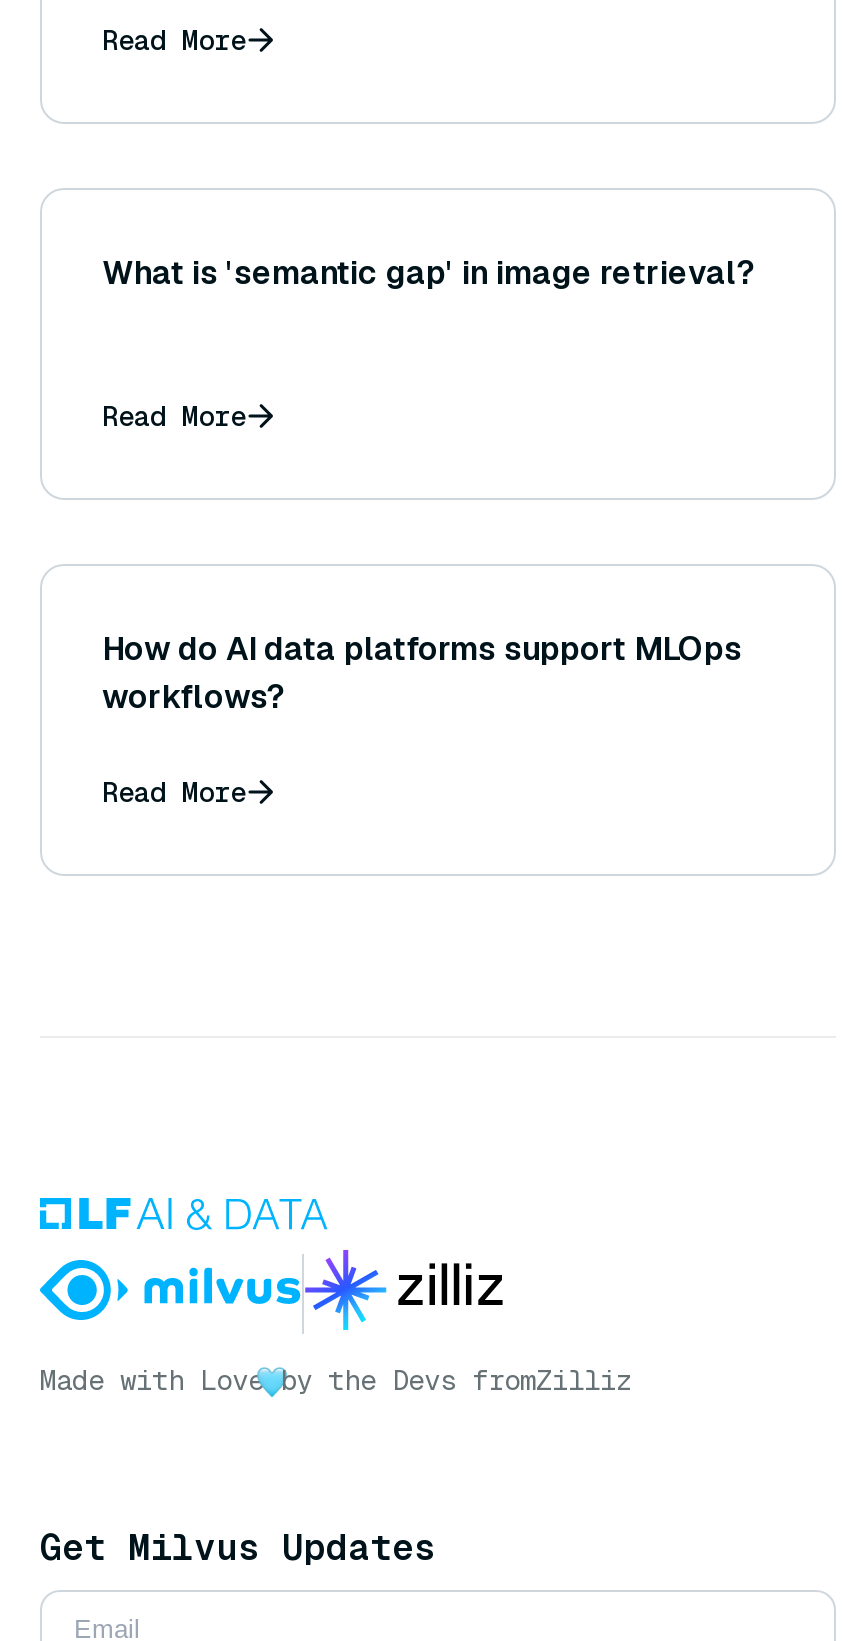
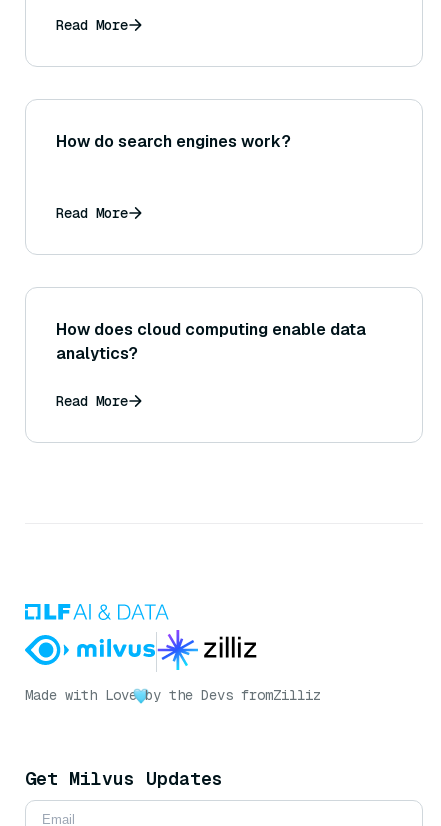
- What is 'semantic gap' in image retrieval?
+ How do search engines work?

- How do AI data platforms support MLOps
- workflows?
+ How does cloud computing enable data
+ analytics?
